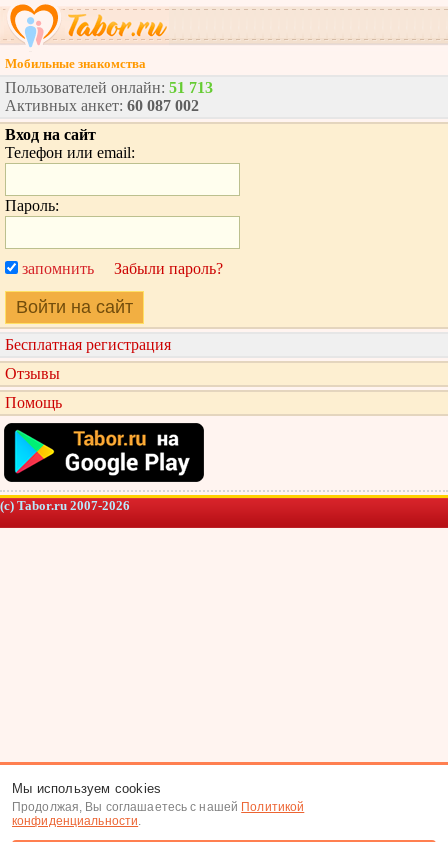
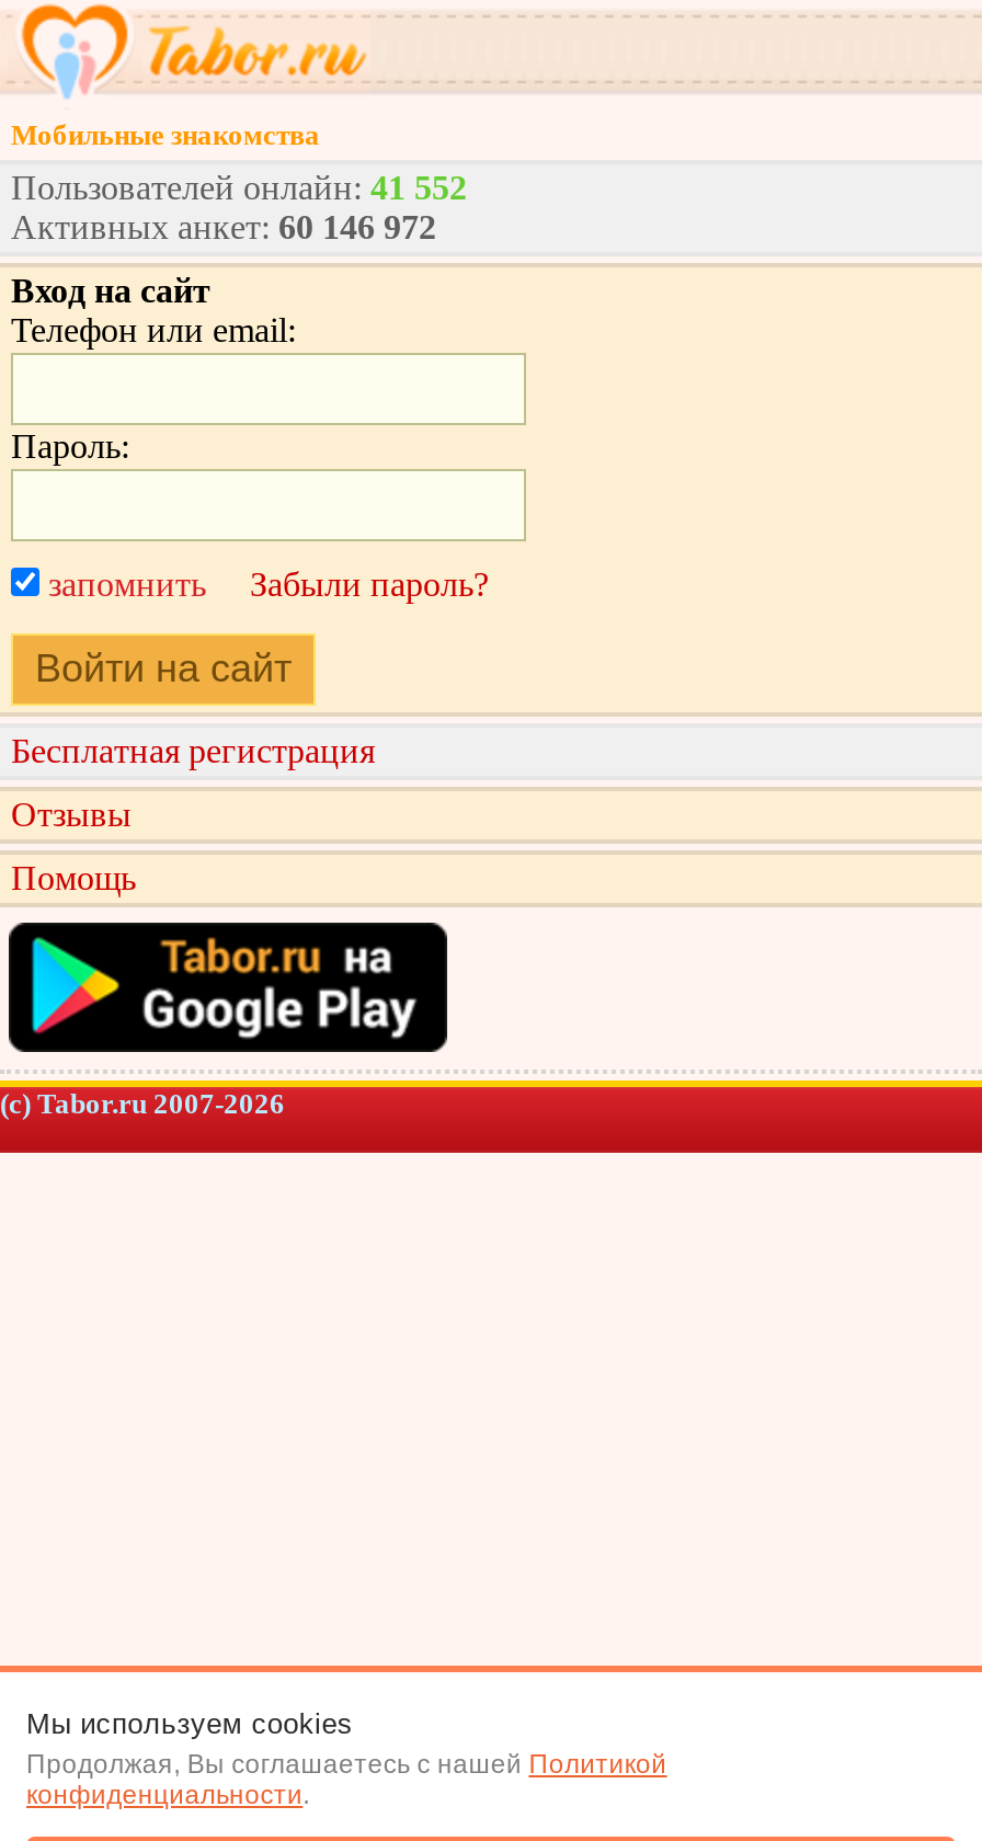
- Пользователей онлайн: 51 713
+ Пользователей онлайн: 41 552

- Активных анкет: 60 087 002
+ Активных анкет: 60 146 972
